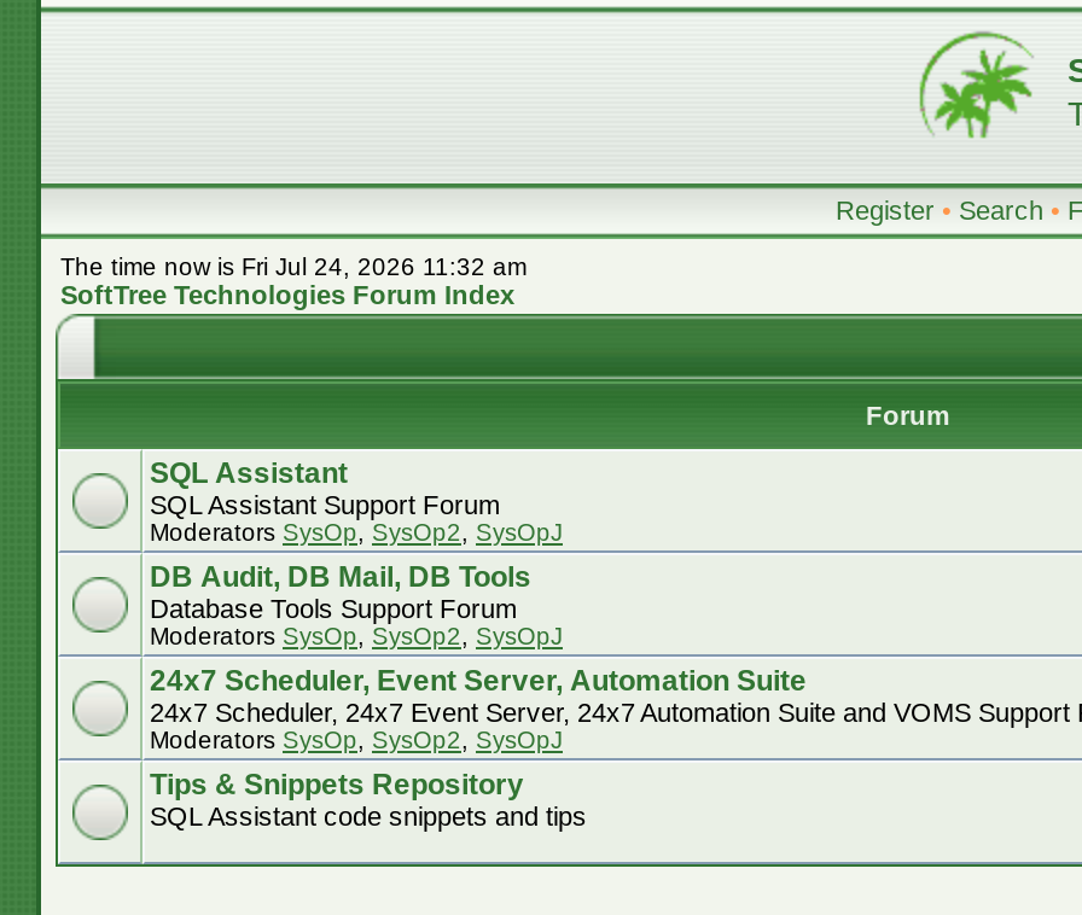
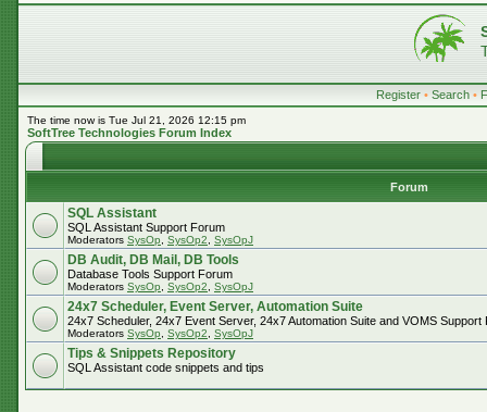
- The time now is Fri Jul 24, 2026 11:32 am
+ The time now is Tue Jul 21, 2026 12:15 pm
